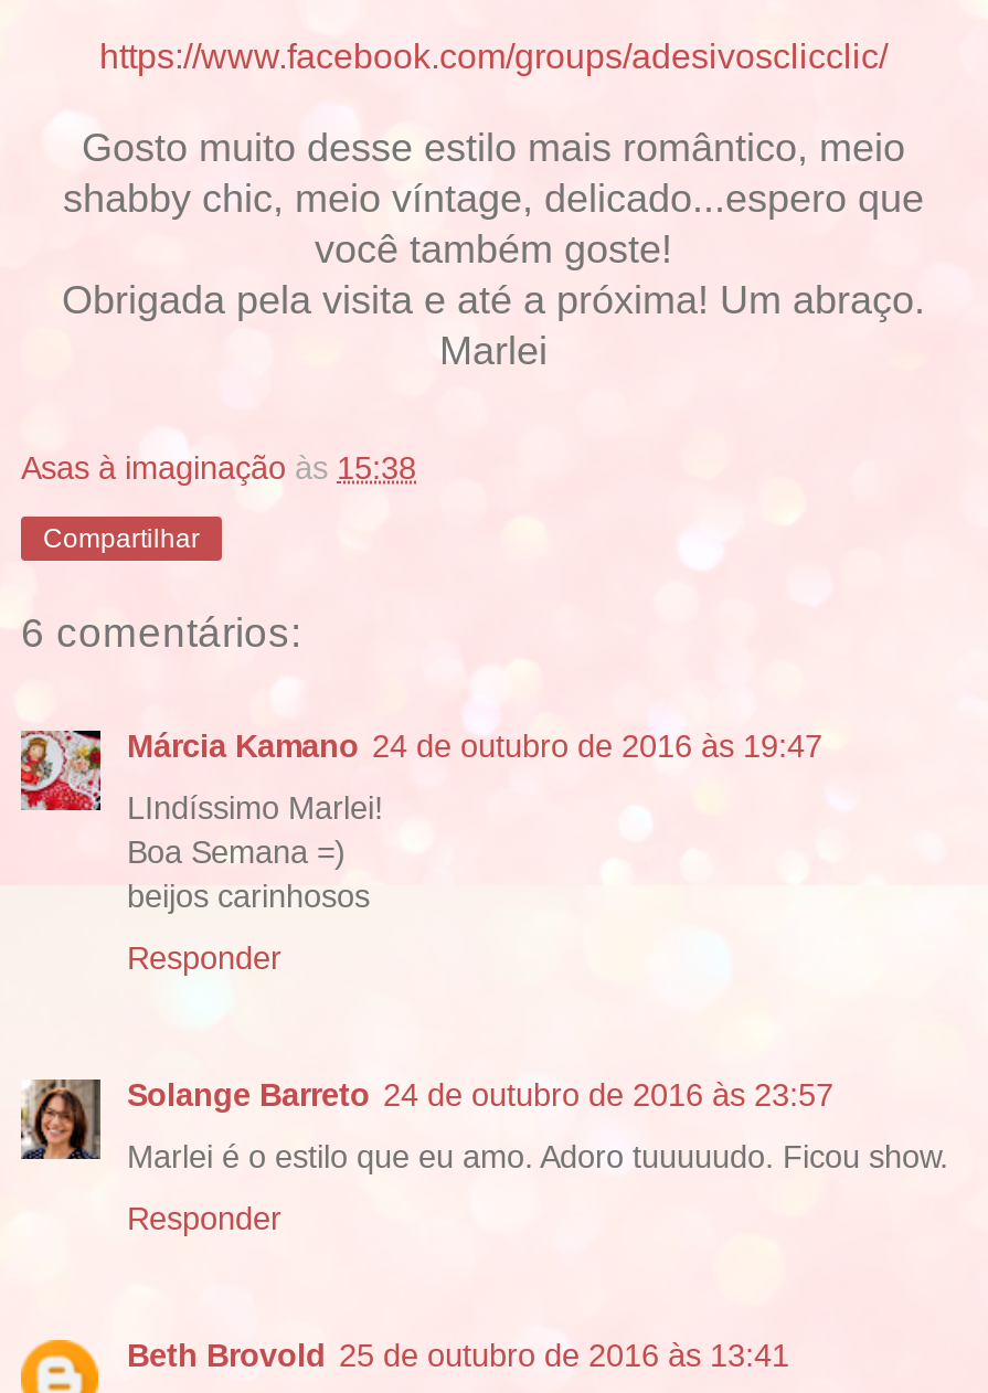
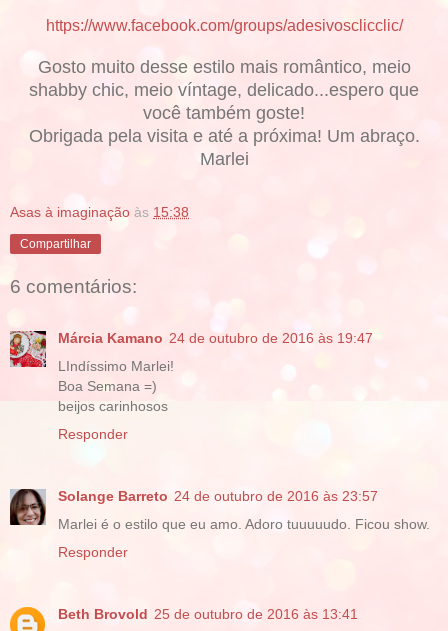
- [image]
+ [image]
